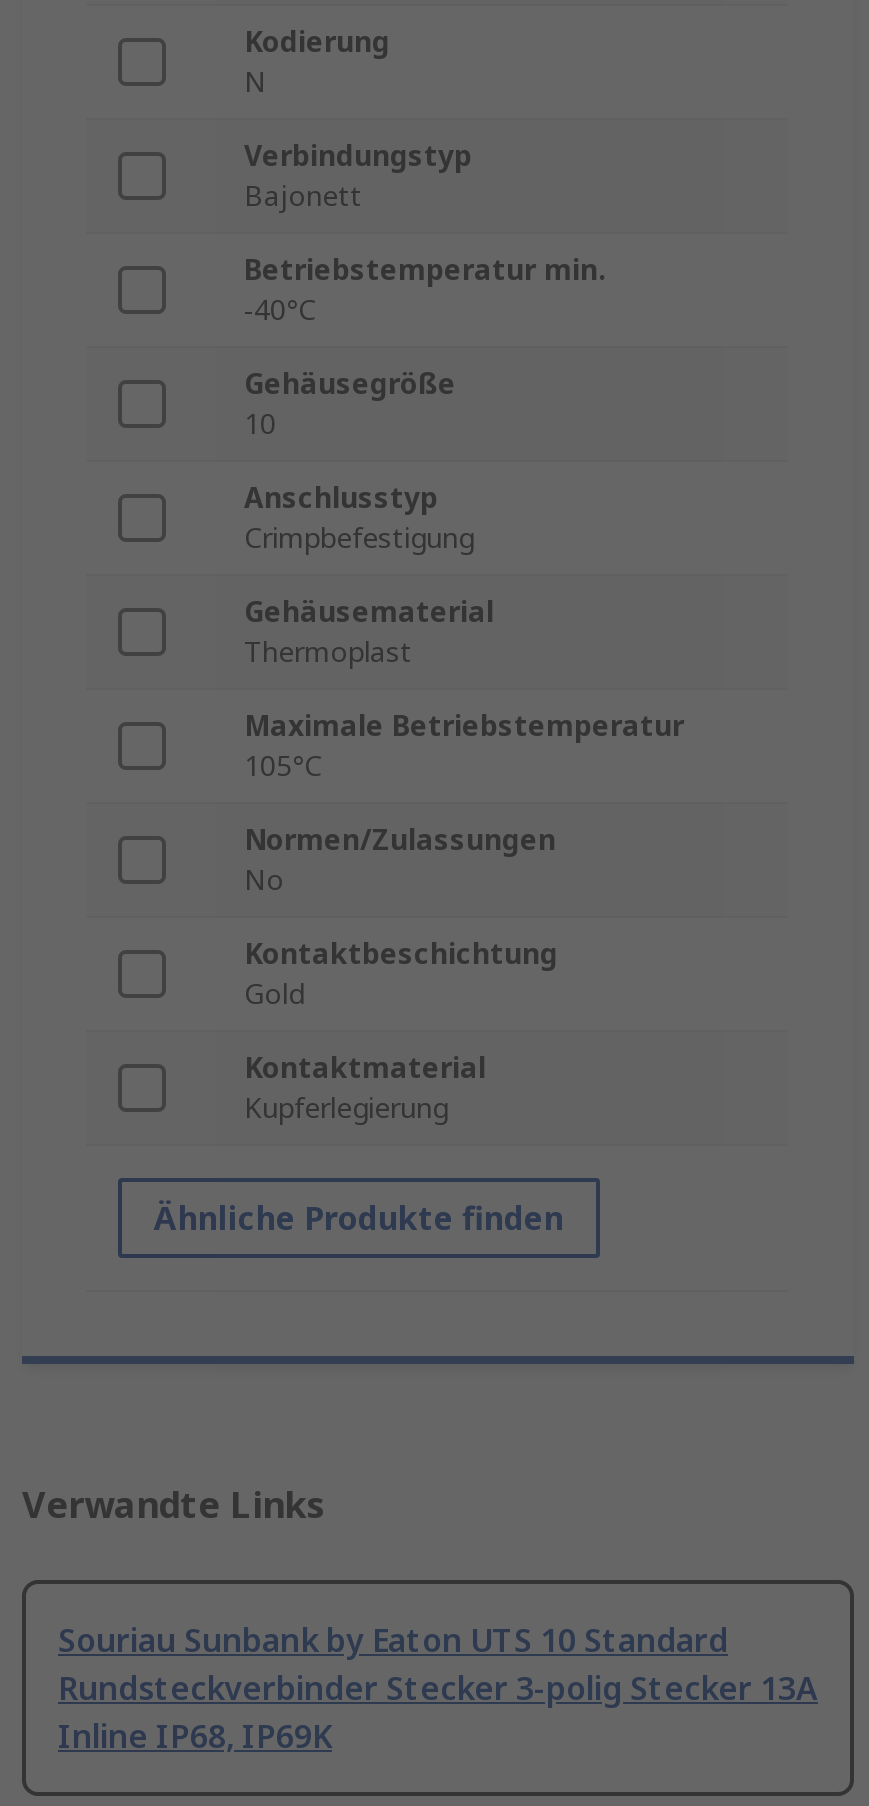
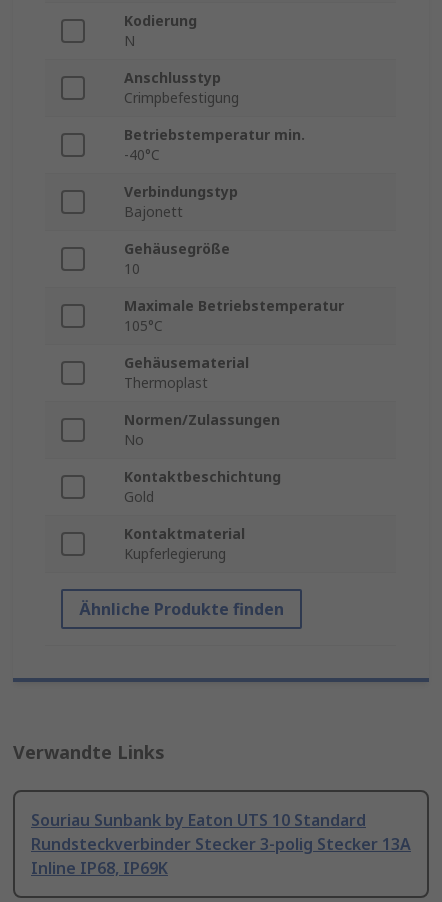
moved down: Betriebstemperatur min. | -40°C | Verbindungstyp | Bajonett | Gehäusegröße | 10

moved up: Anschlusstyp | Crimpbefestigung

moved down: Gehäusematerial | Thermoplast

moved up: Maximale Betriebstemperatur | 105°C
